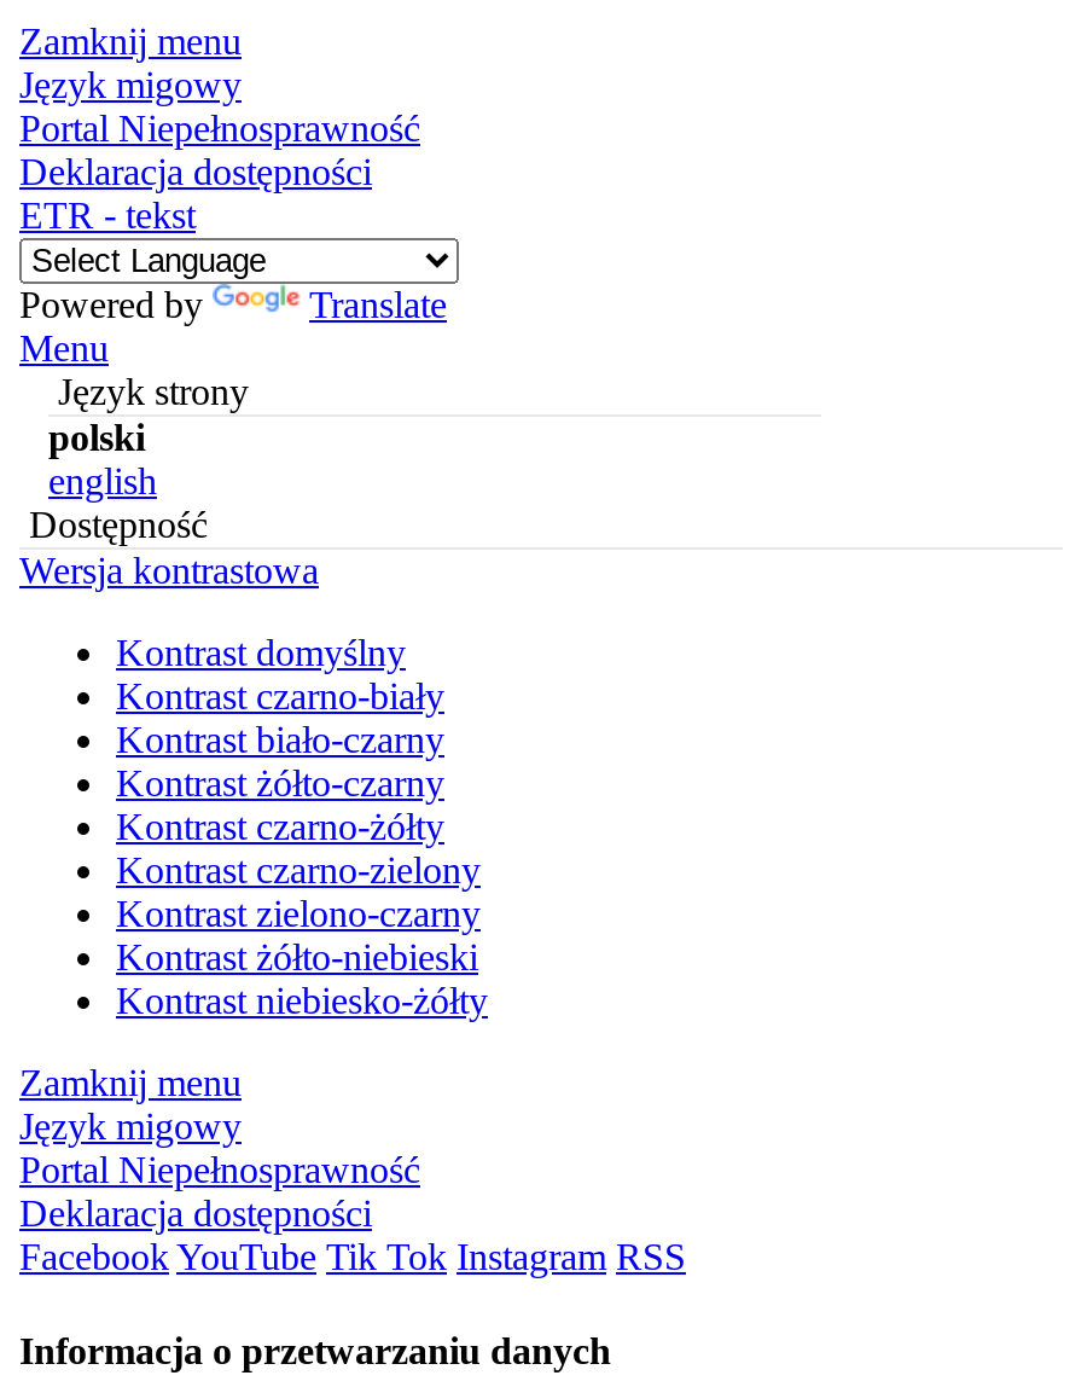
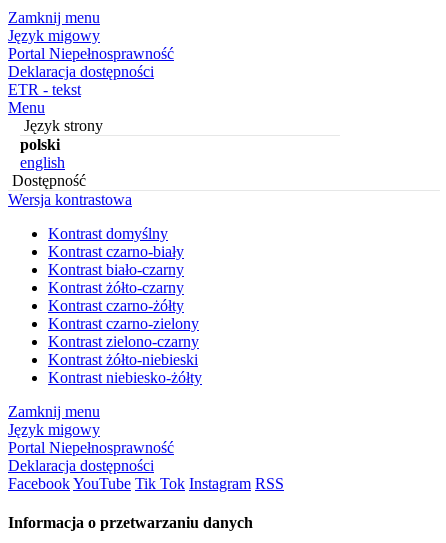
- Powered by
- Translate
